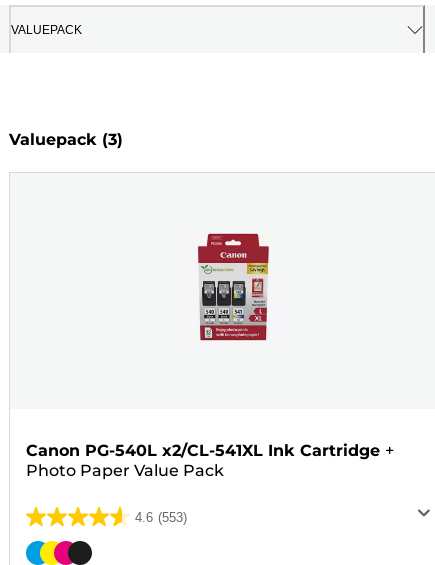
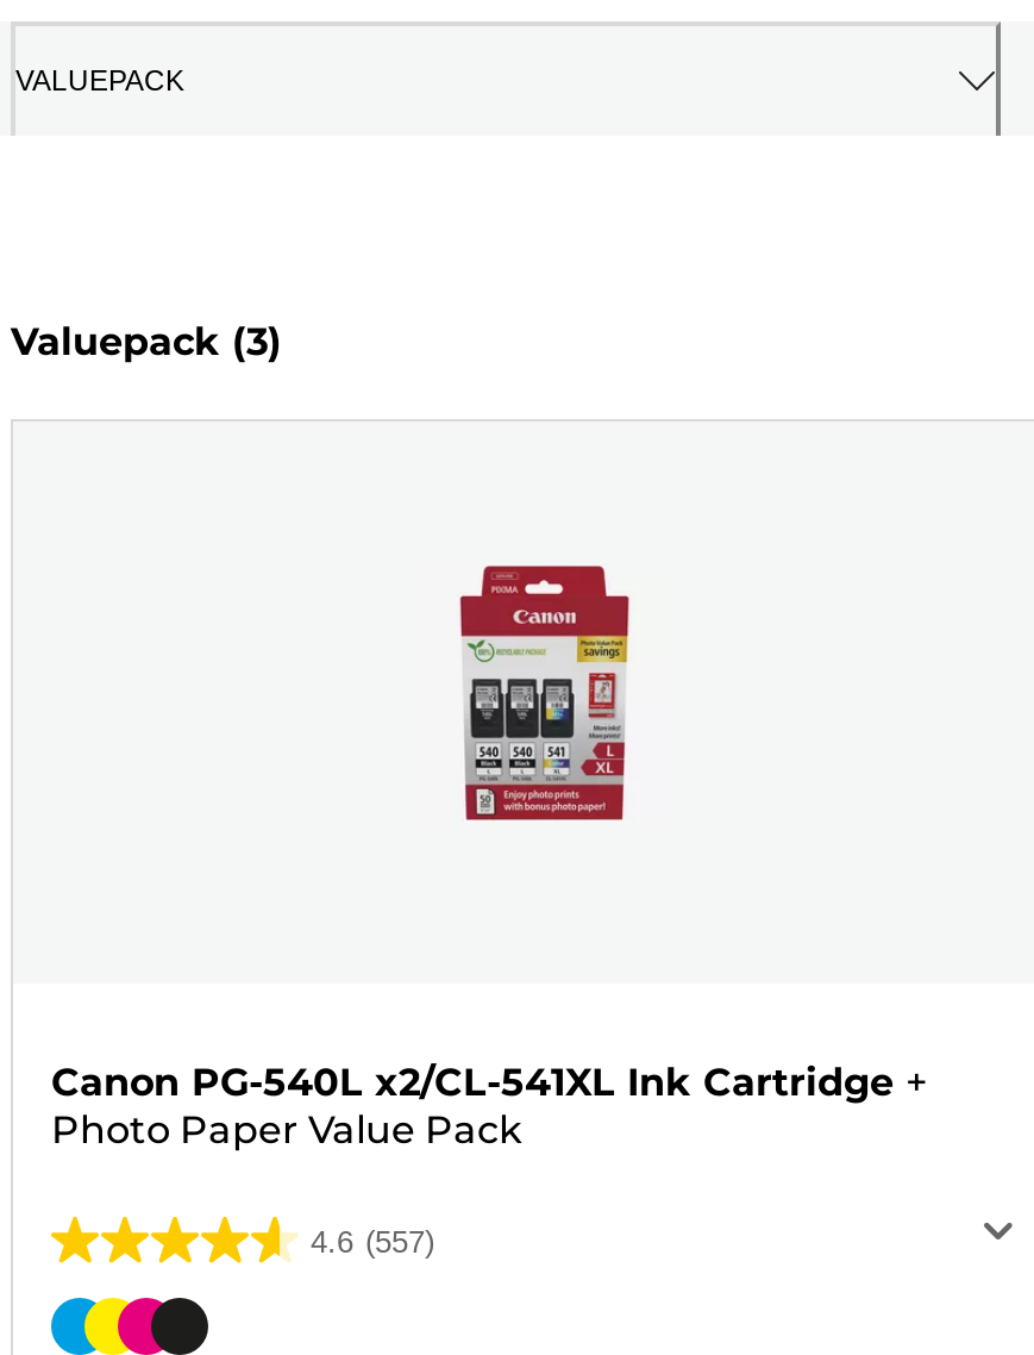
- 4.6 (553)
+ 4.6 (557)
